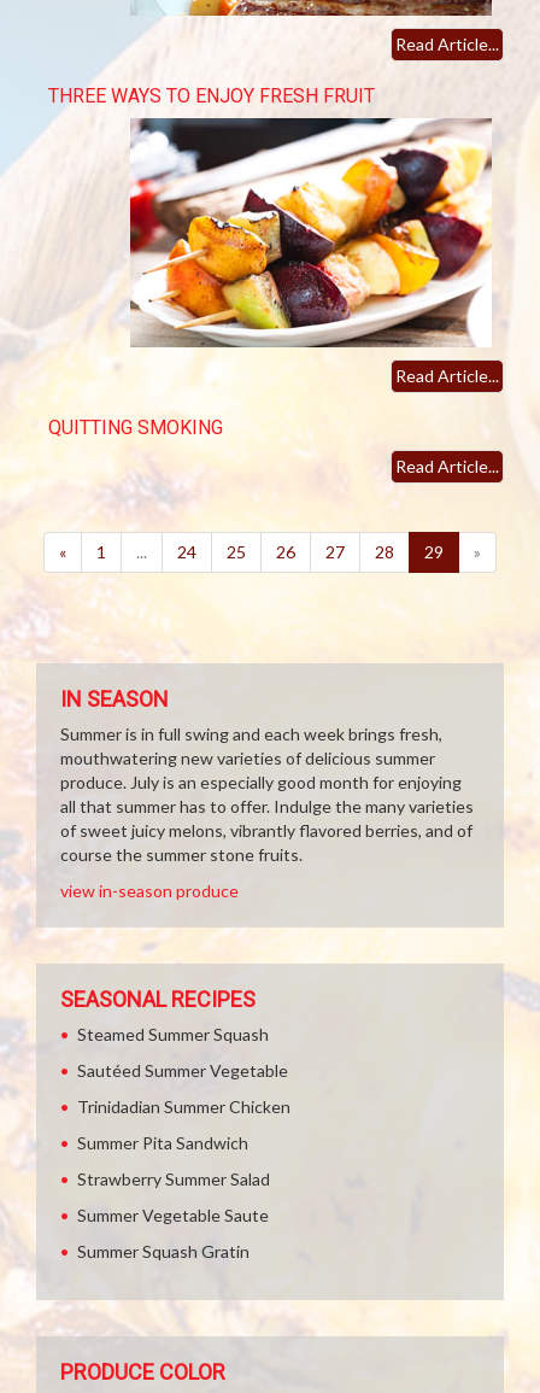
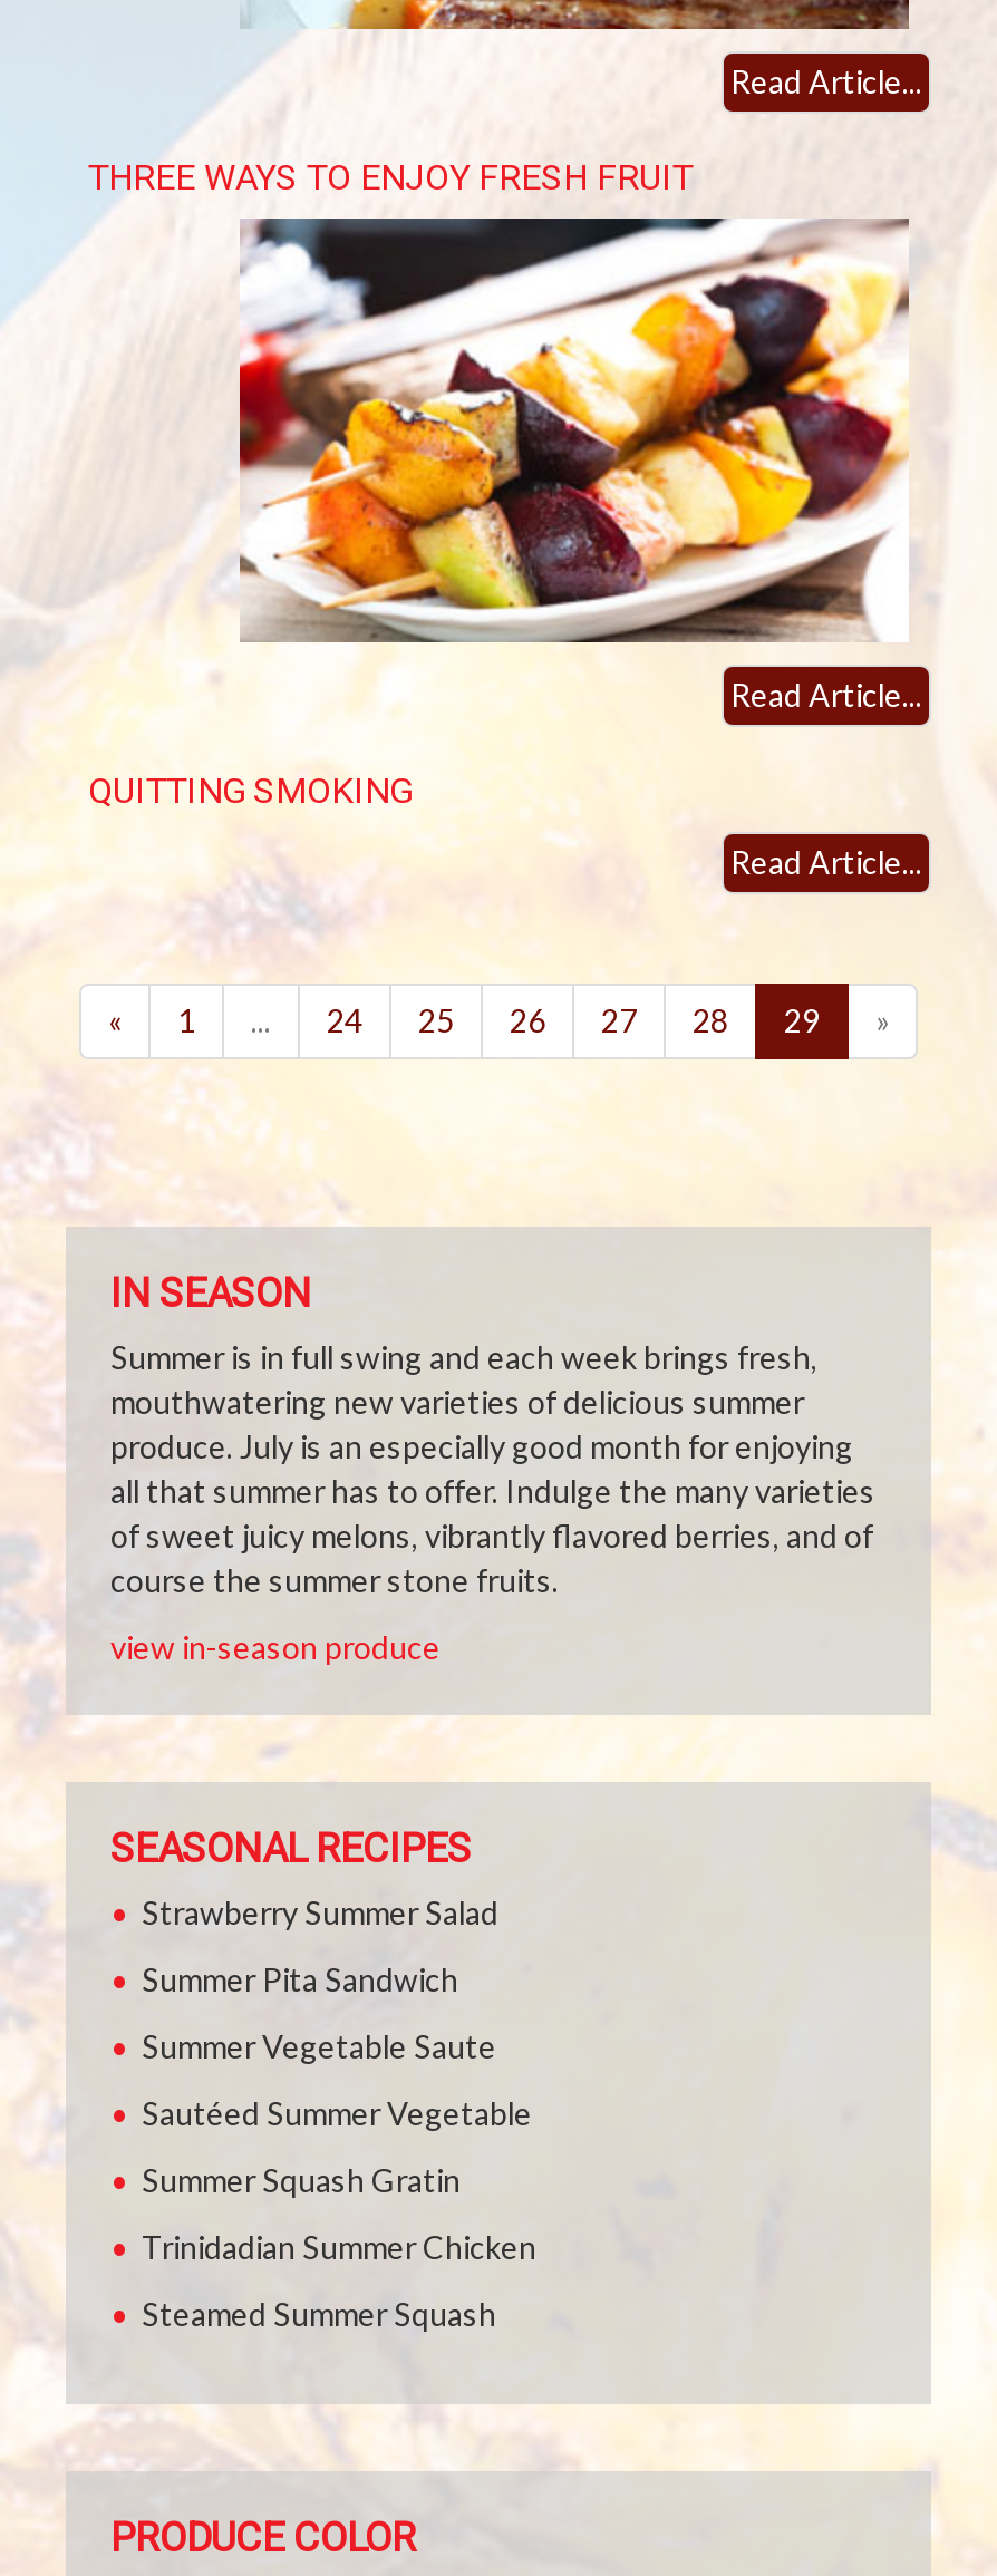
moved down: Steamed Summer Squash

moved up: Sautéed Summer Vegetable | Trinidadian Summer Chicken | Summer Pita Sandwich | Strawberry Summer Salad | Summer Vegetable Saute | Summer Squash Gratin
